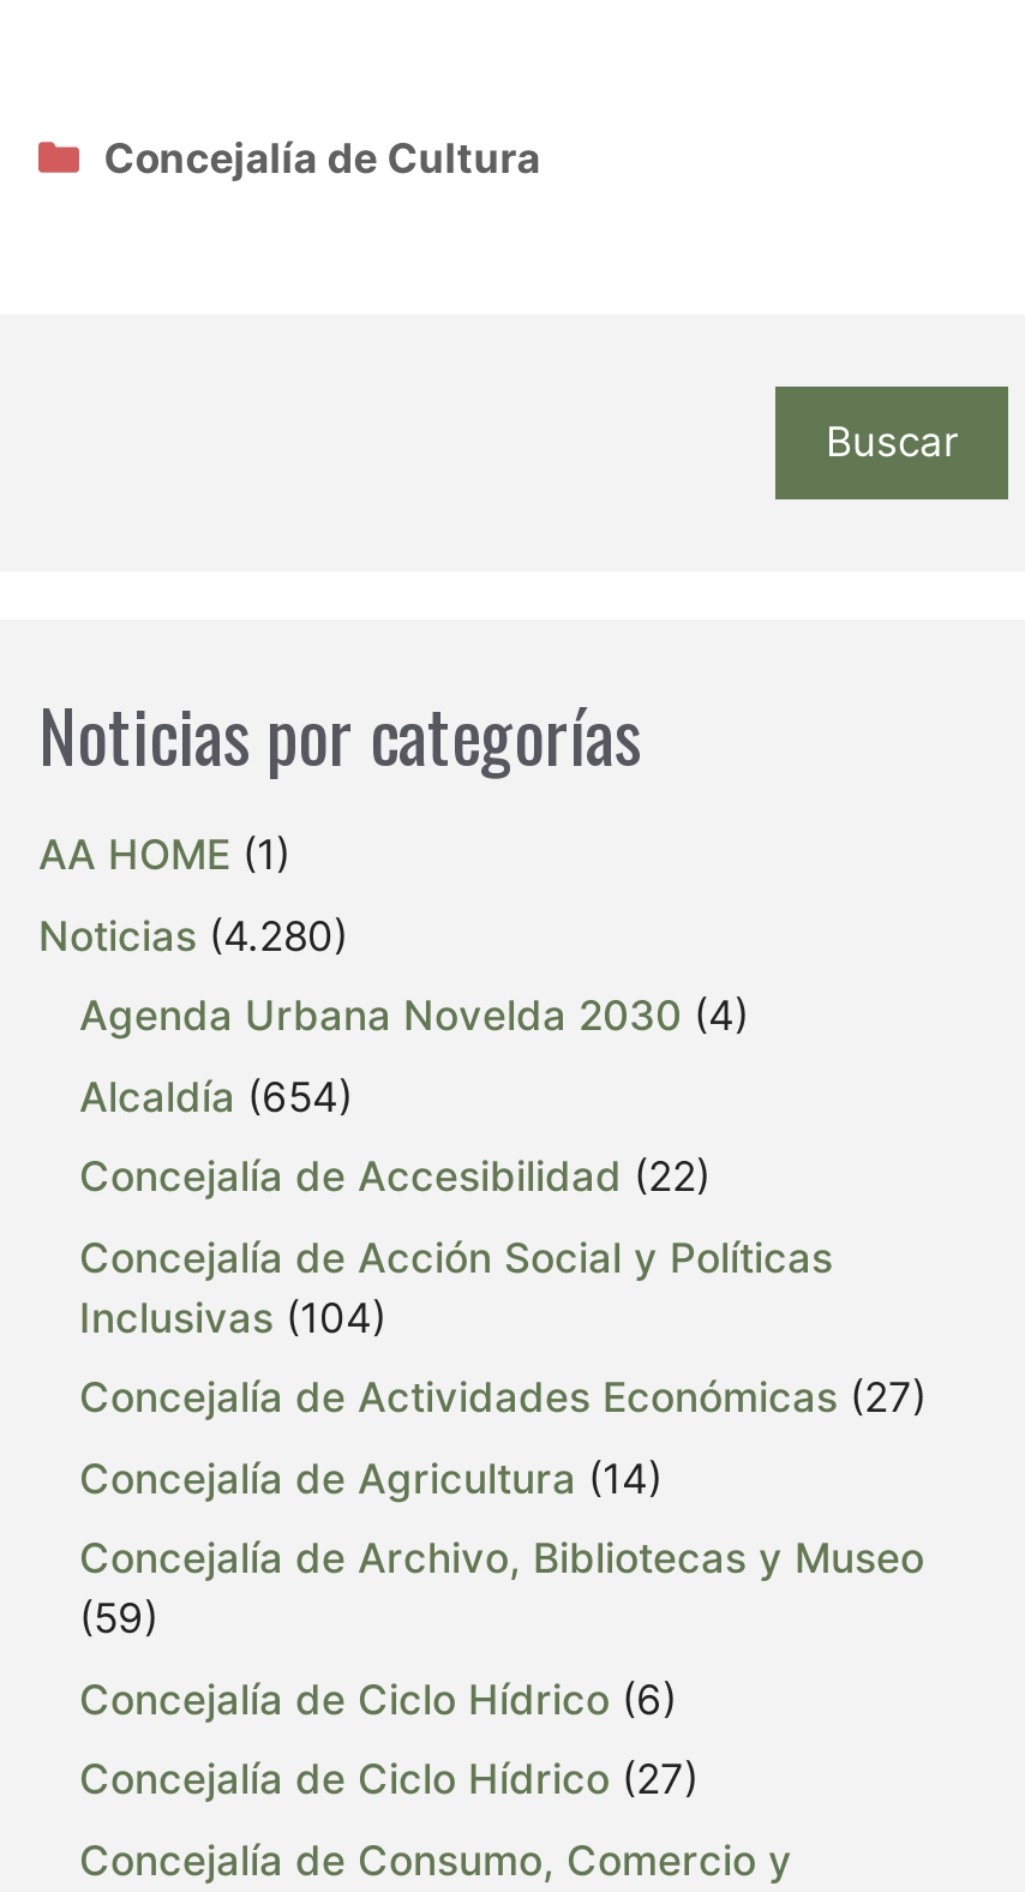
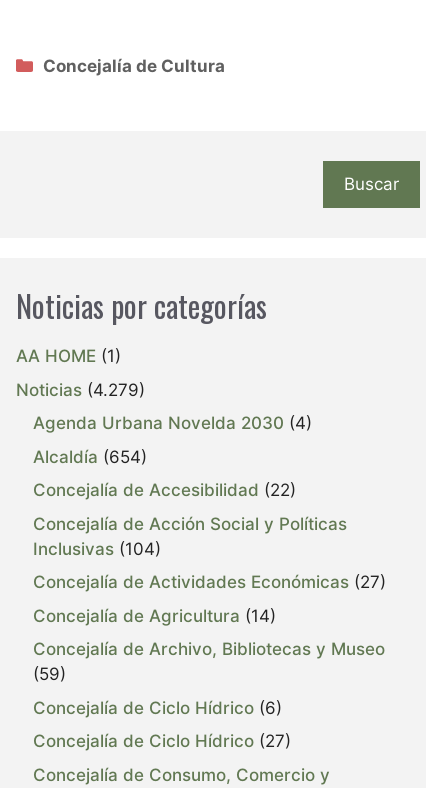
- Noticias (4.280)
+ Noticias (4.279)
